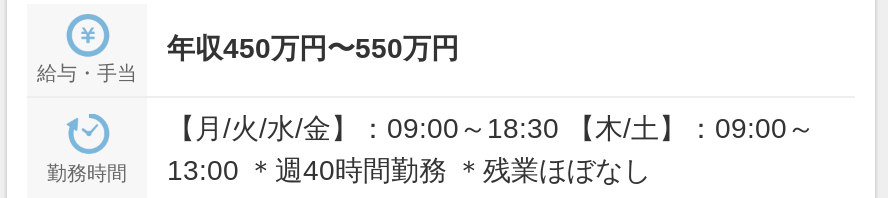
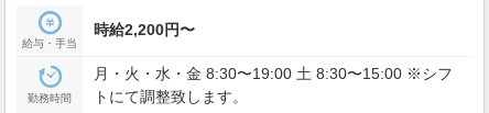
- 年収450万円〜550万円
+ 時給2,200円〜

- 【月/火/水/金】：09:00～18:30 【木/土】：09:00～
- 13:00 ＊週40時間勤務 ＊残業ほぼなし
+ 月・火・水・金 8:30〜19:00 土 8:30〜15:00 ※シフ
+ トにて調整致します。
